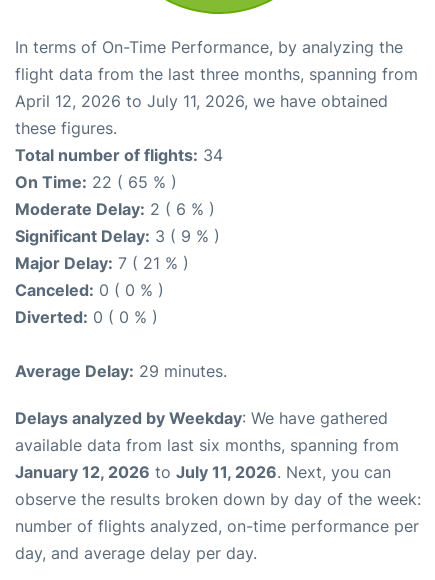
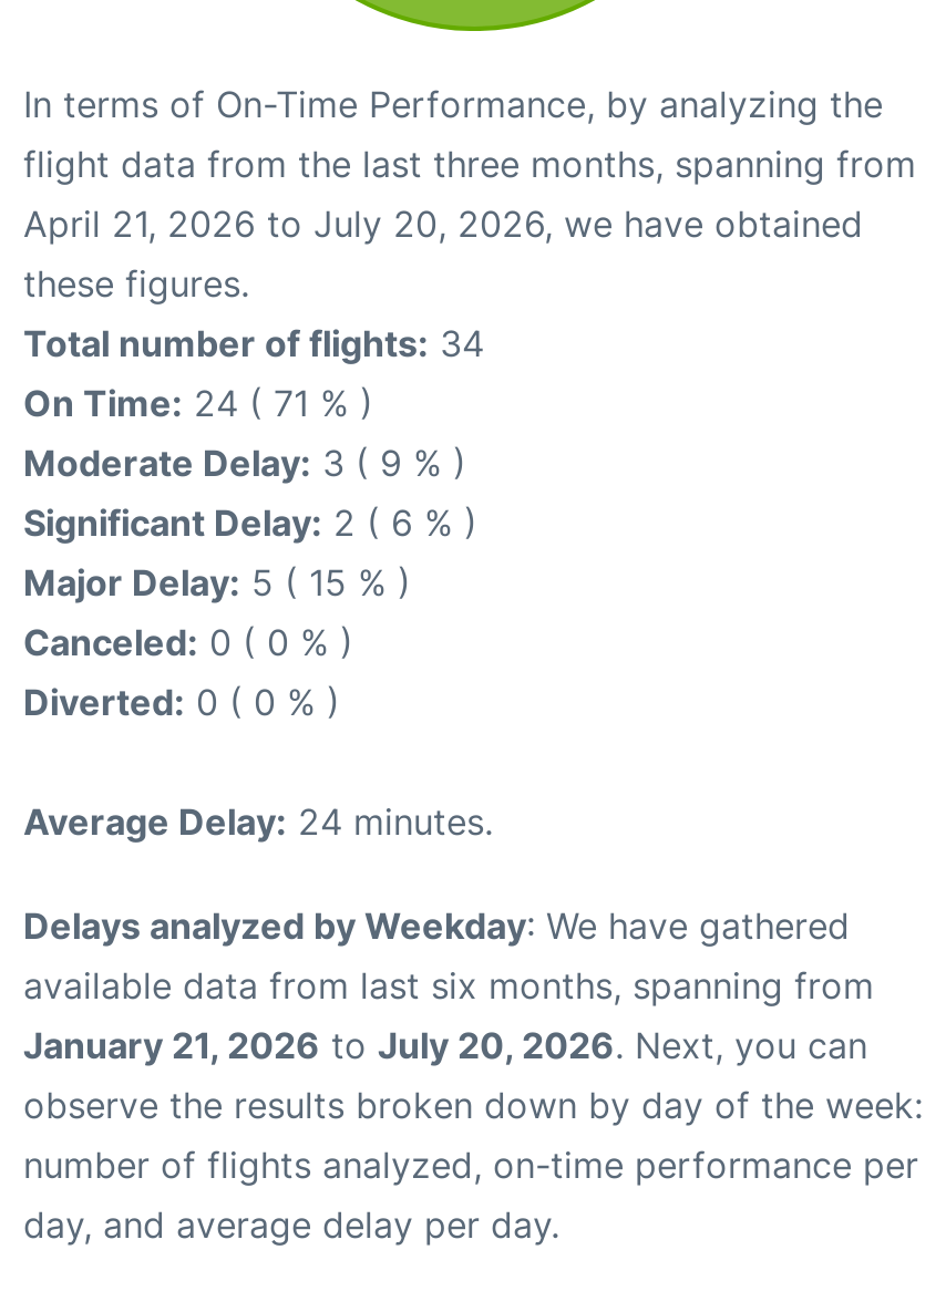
- April 12, 2026 to July 11, 2026, we have obtained
+ April 21, 2026 to July 20, 2026, we have obtained

- On Time: 22 ( 65 % )
+ On Time: 24 ( 71 % )

- Moderate Delay: 2 ( 6 % )
+ Moderate Delay: 3 ( 9 % )

- Significant Delay: 3 ( 9 % )
+ Significant Delay: 2 ( 6 % )

- Major Delay: 7 ( 21 % )
+ Major Delay: 5 ( 15 % )

- Average Delay: 29 minutes.
+ Average Delay: 24 minutes.

- January 12, 2026 to July 11, 2026. Next, you can
+ January 21, 2026 to July 20, 2026. Next, you can
